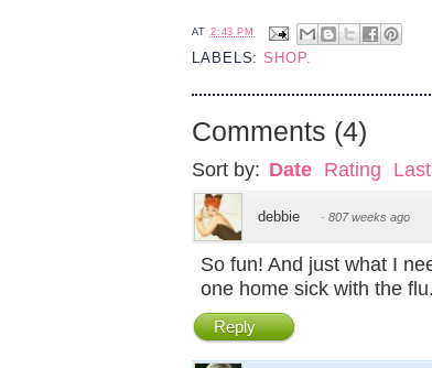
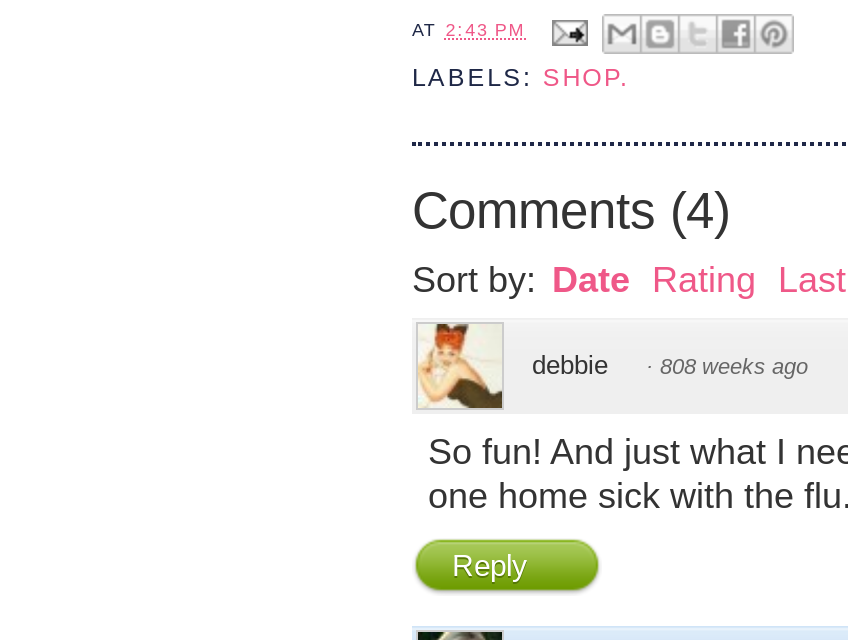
- debbie · 807 weeks ago
+ debbie · 808 weeks ago
